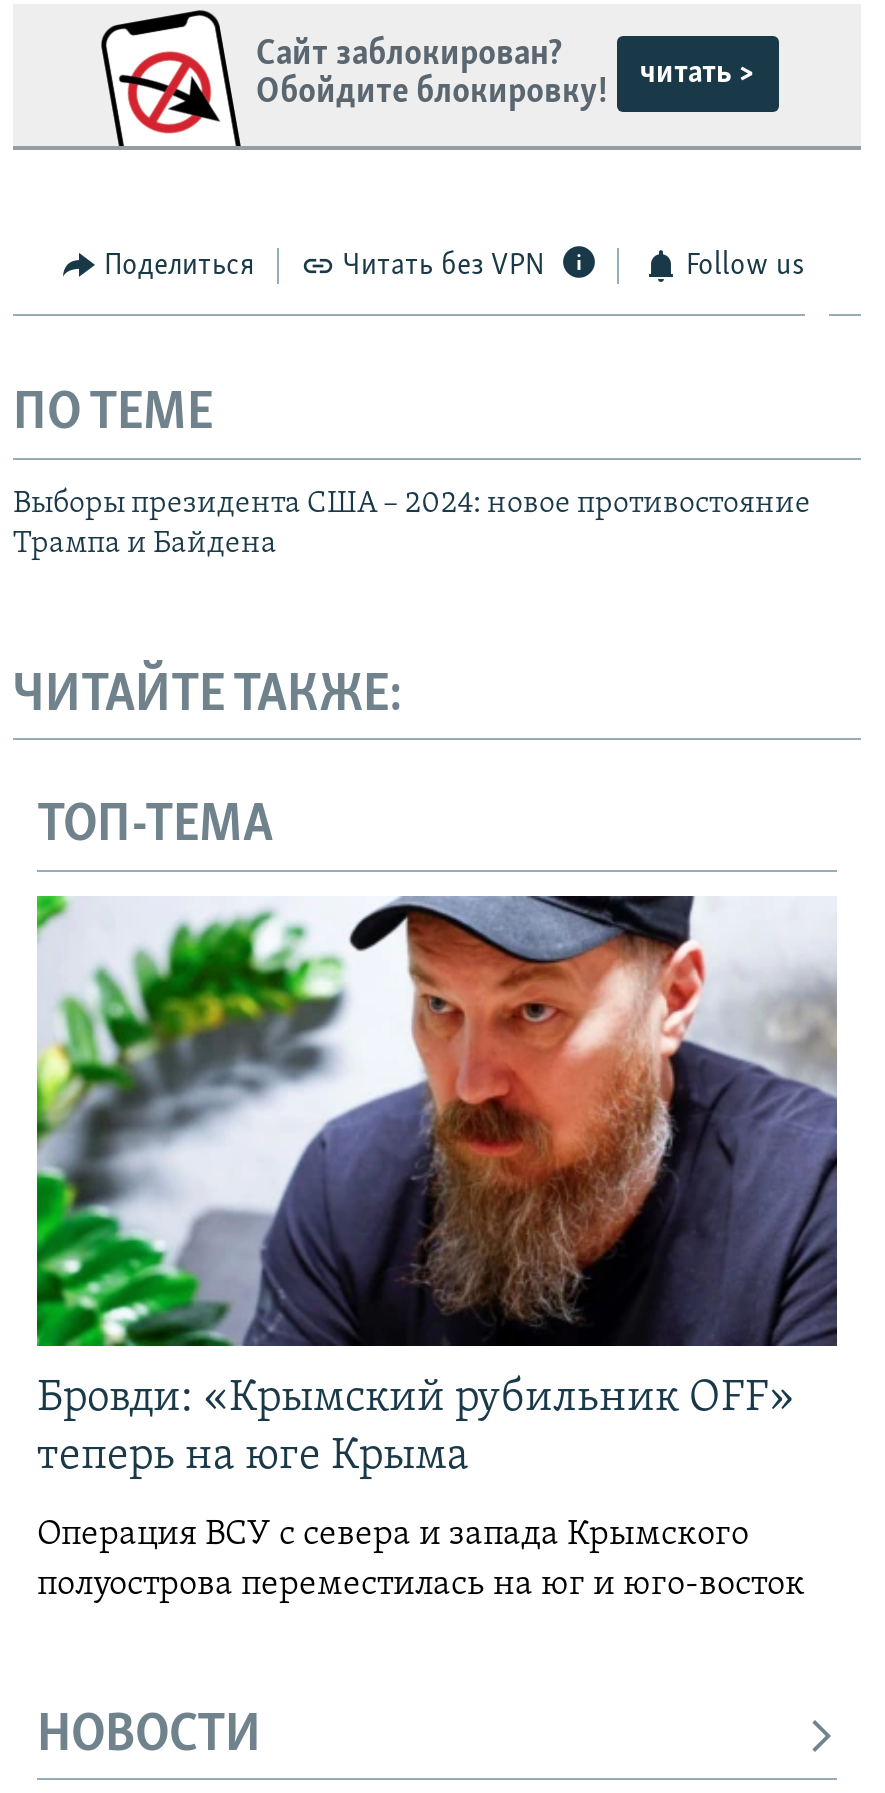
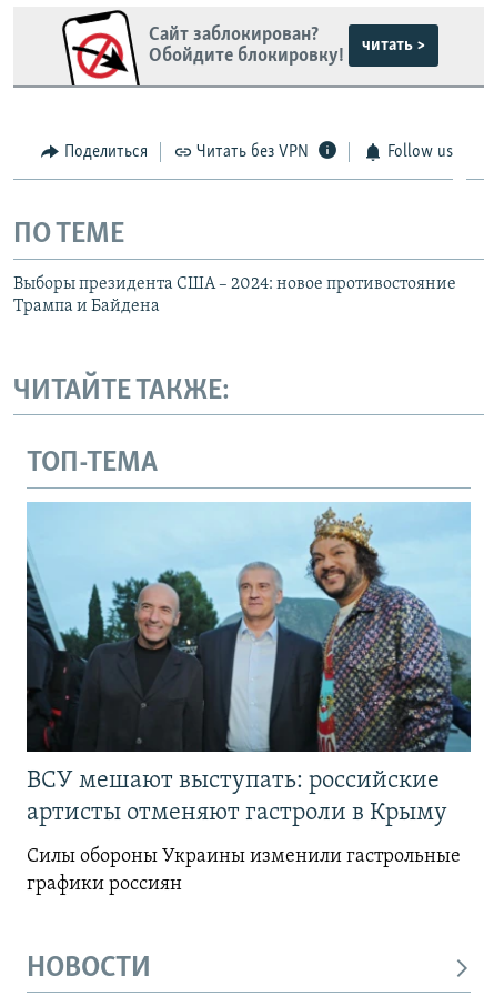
- [image]
- Бровди: «Крымский рубильник OFF»
- теперь на юге Крыма
+ [image]
+ ВСУ мешают выступать: российские
+ артисты отменяют гастроли в Крыму

- Операция ВСУ с севера и запада Крымского
- полуострова переместилась на юг и юго-восток
+ Силы обороны Украины изменили гастрольные
+ графики россиян
